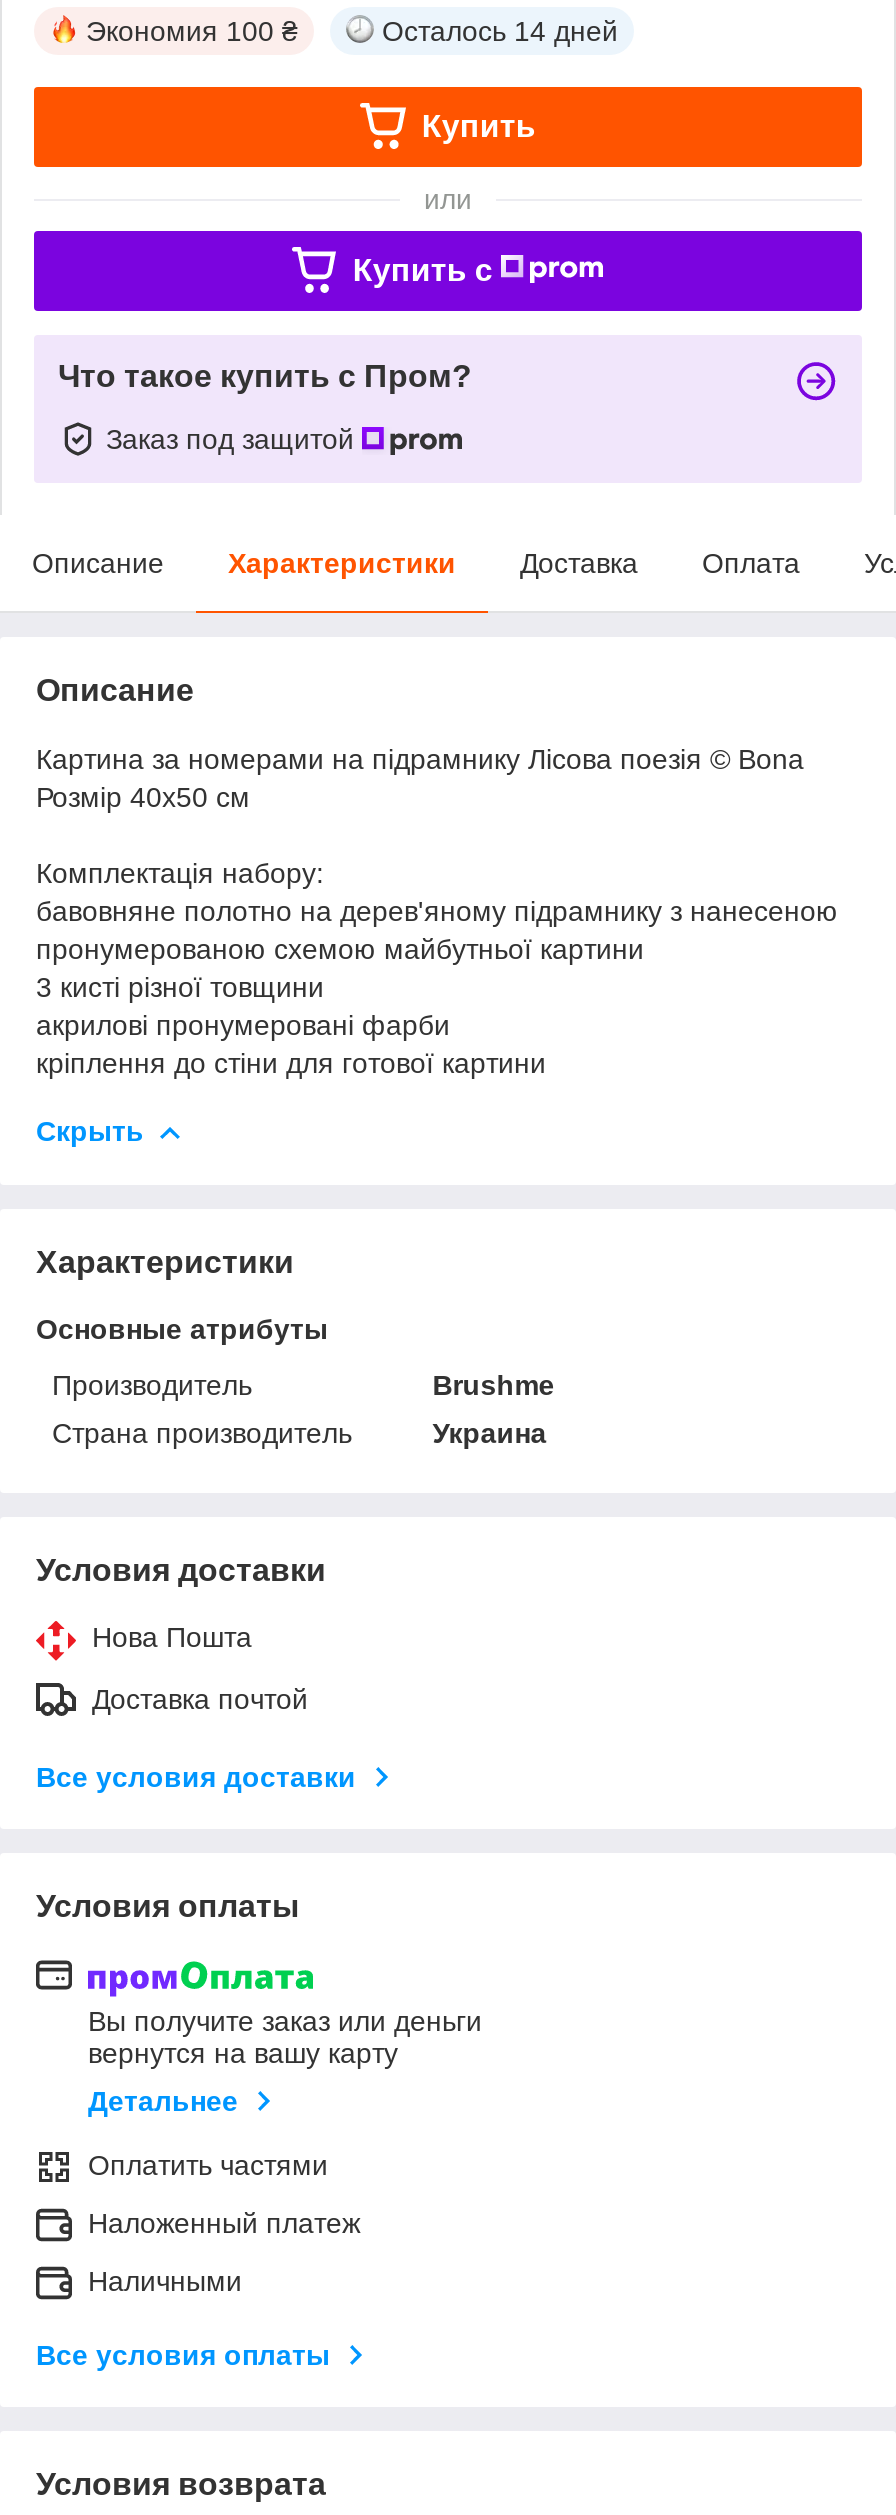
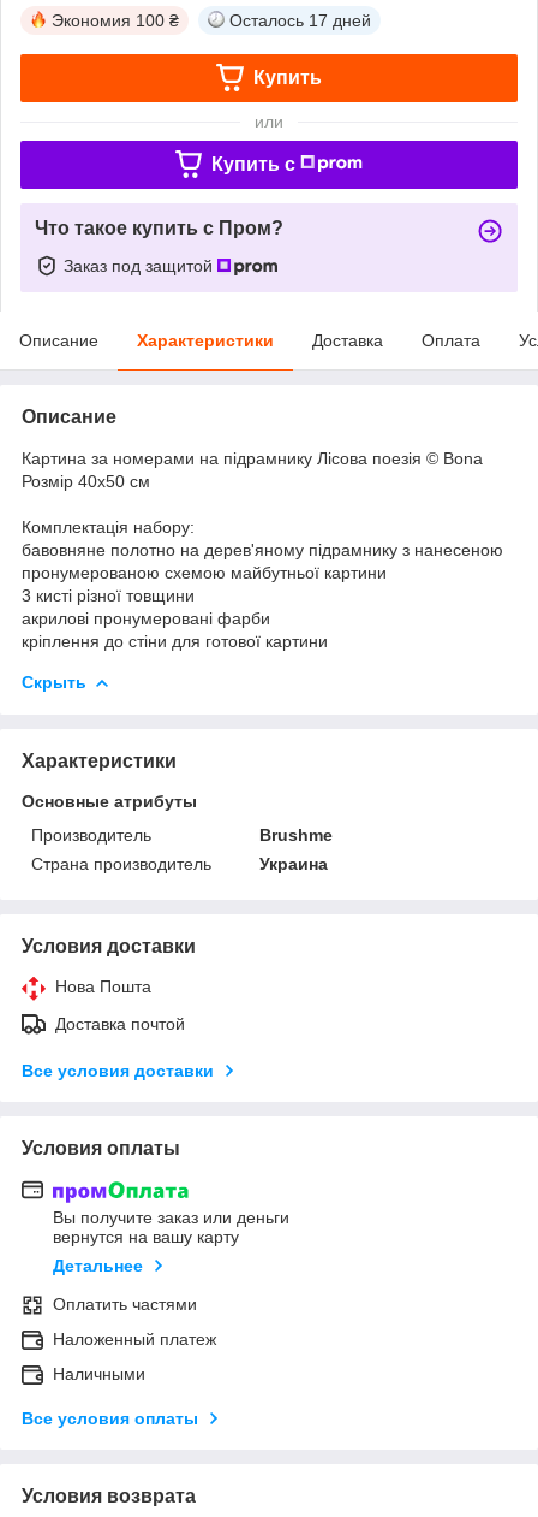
- Осталось 14 дней
+ Осталось 17 дней
